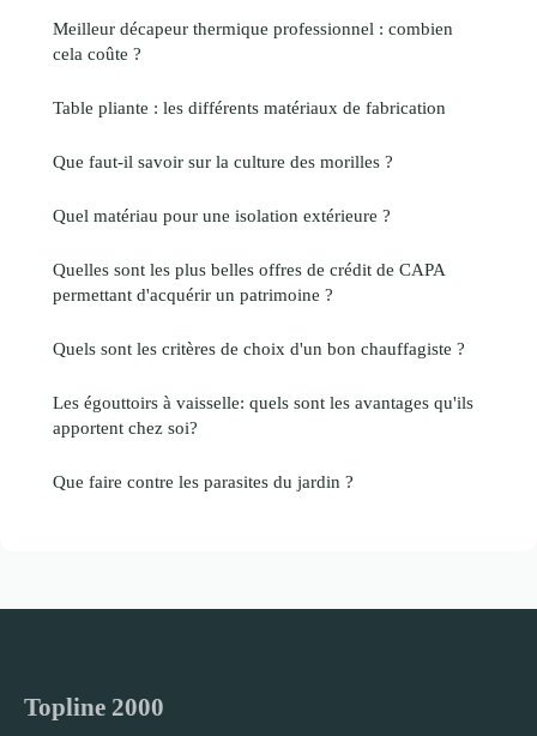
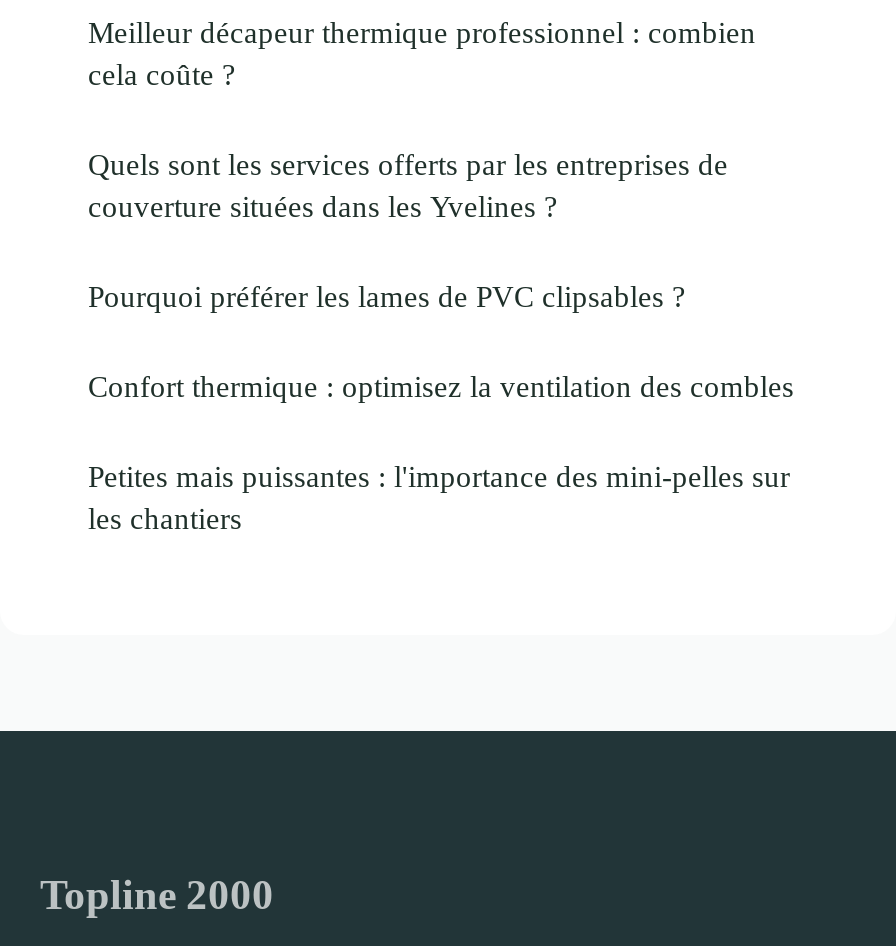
- Table pliante : les différents matériaux de fabrication
- Que faut-il savoir sur la culture des morilles ?
- Quel matériau pour une isolation extérieure ?
- Quelles sont les plus belles offres de crédit de CAPA
- permettant d'acquérir un patrimoine ?
- Quels sont les critères de choix d'un bon chauffagiste ?
- Les égouttoirs à vaisselle: quels sont les avantages qu'ils
- apportent chez soi?
- Que faire contre les parasites du jardin ?
+ Quels sont les services offerts par les entreprises de
+ couverture situées dans les Yvelines ?
+ Pourquoi préférer les lames de PVC clipsables ?
+ Confort thermique : optimisez la ventilation des combles
+ Petites mais puissantes : l'importance des mini-pelles sur
+ les chantiers
